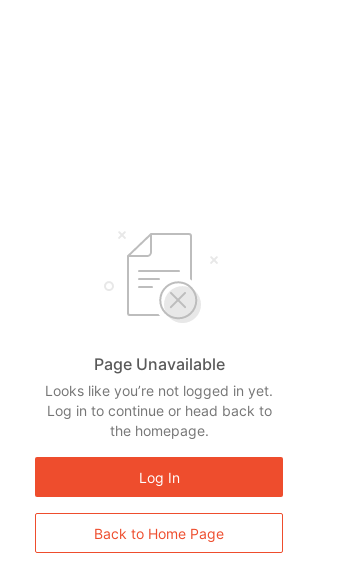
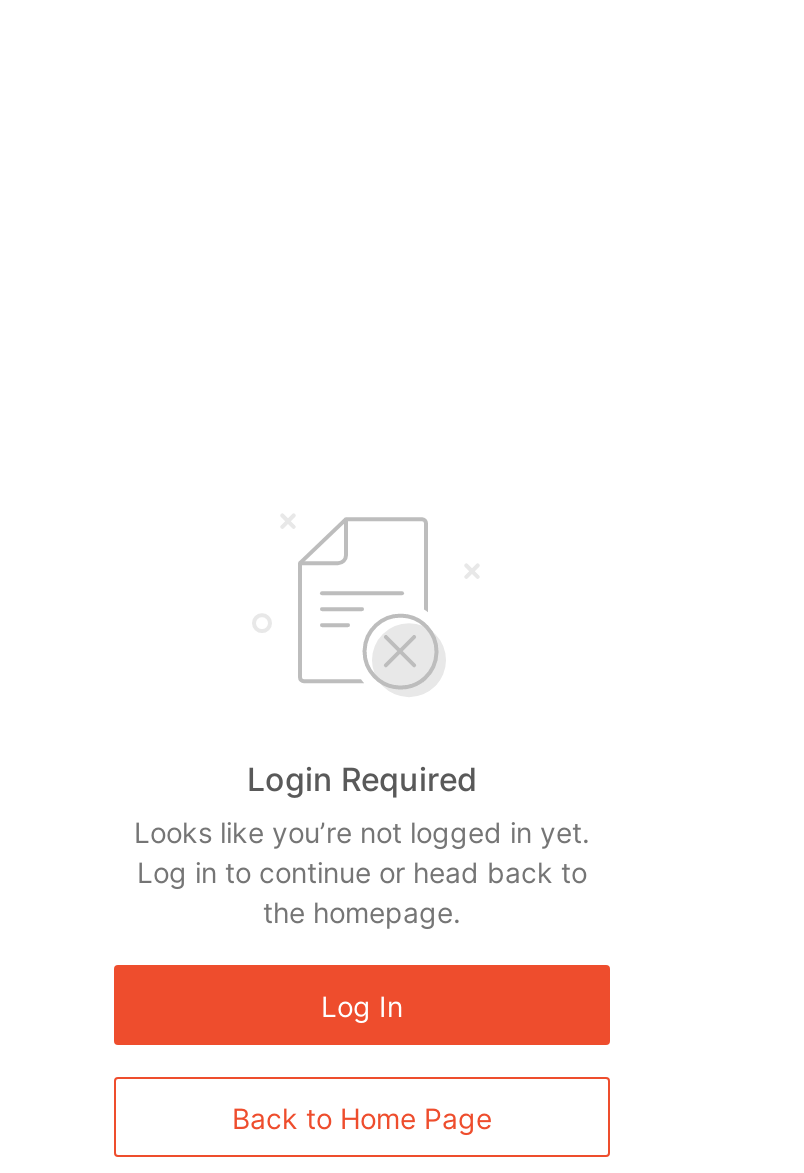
- Page Unavailable
+ Login Required
